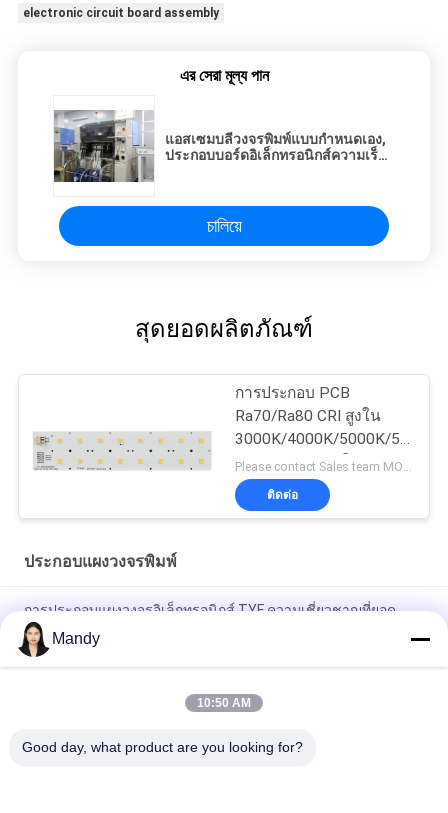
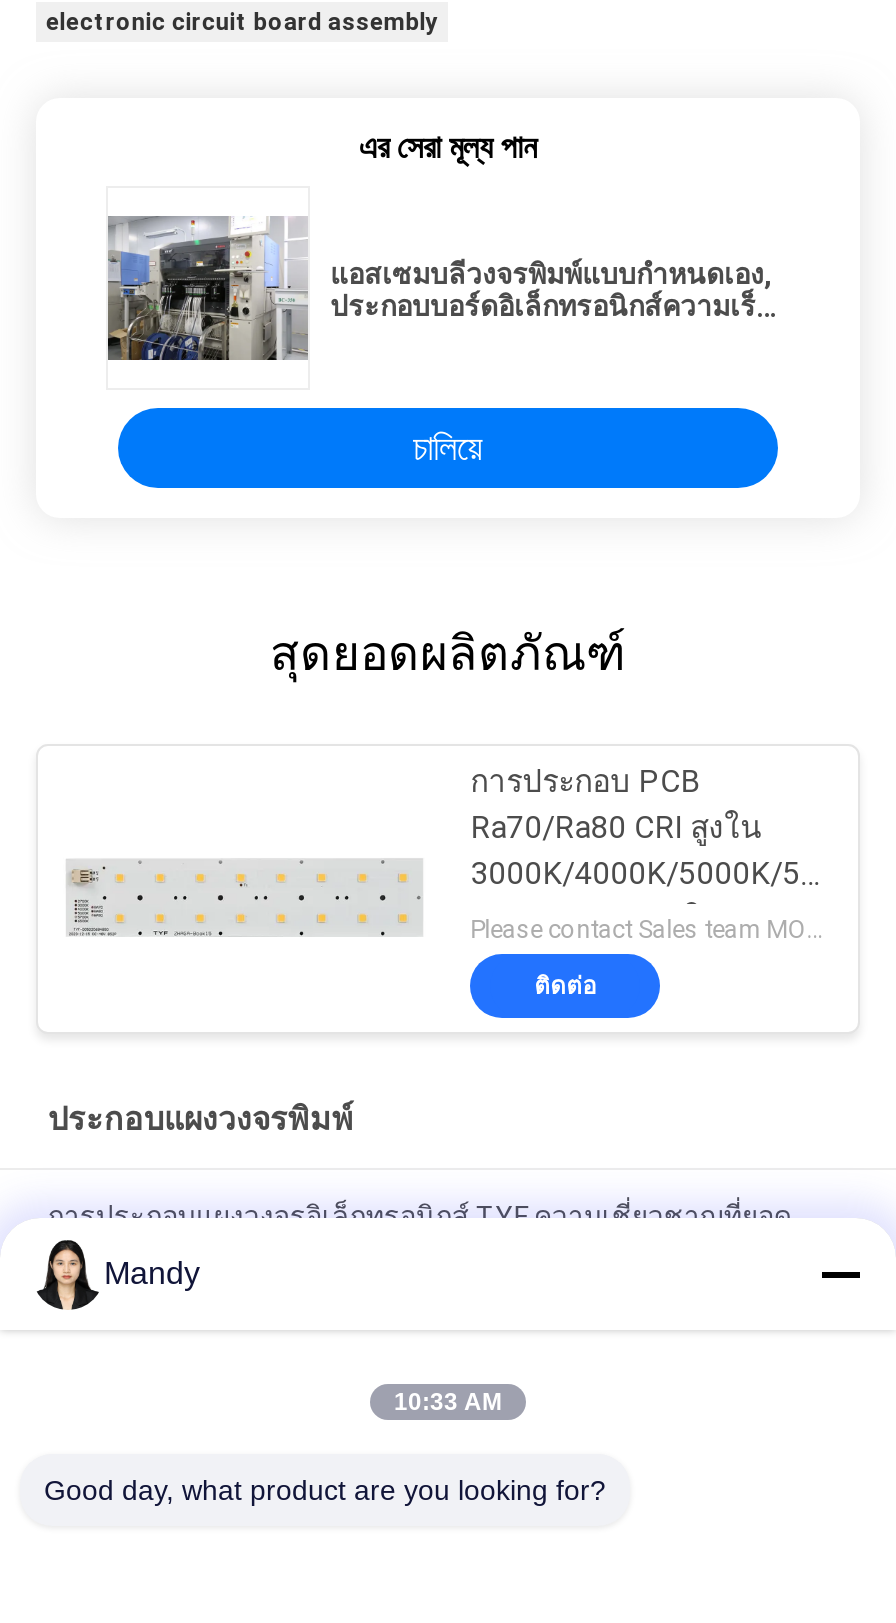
- 10:50 AM
+ 10:33 AM
